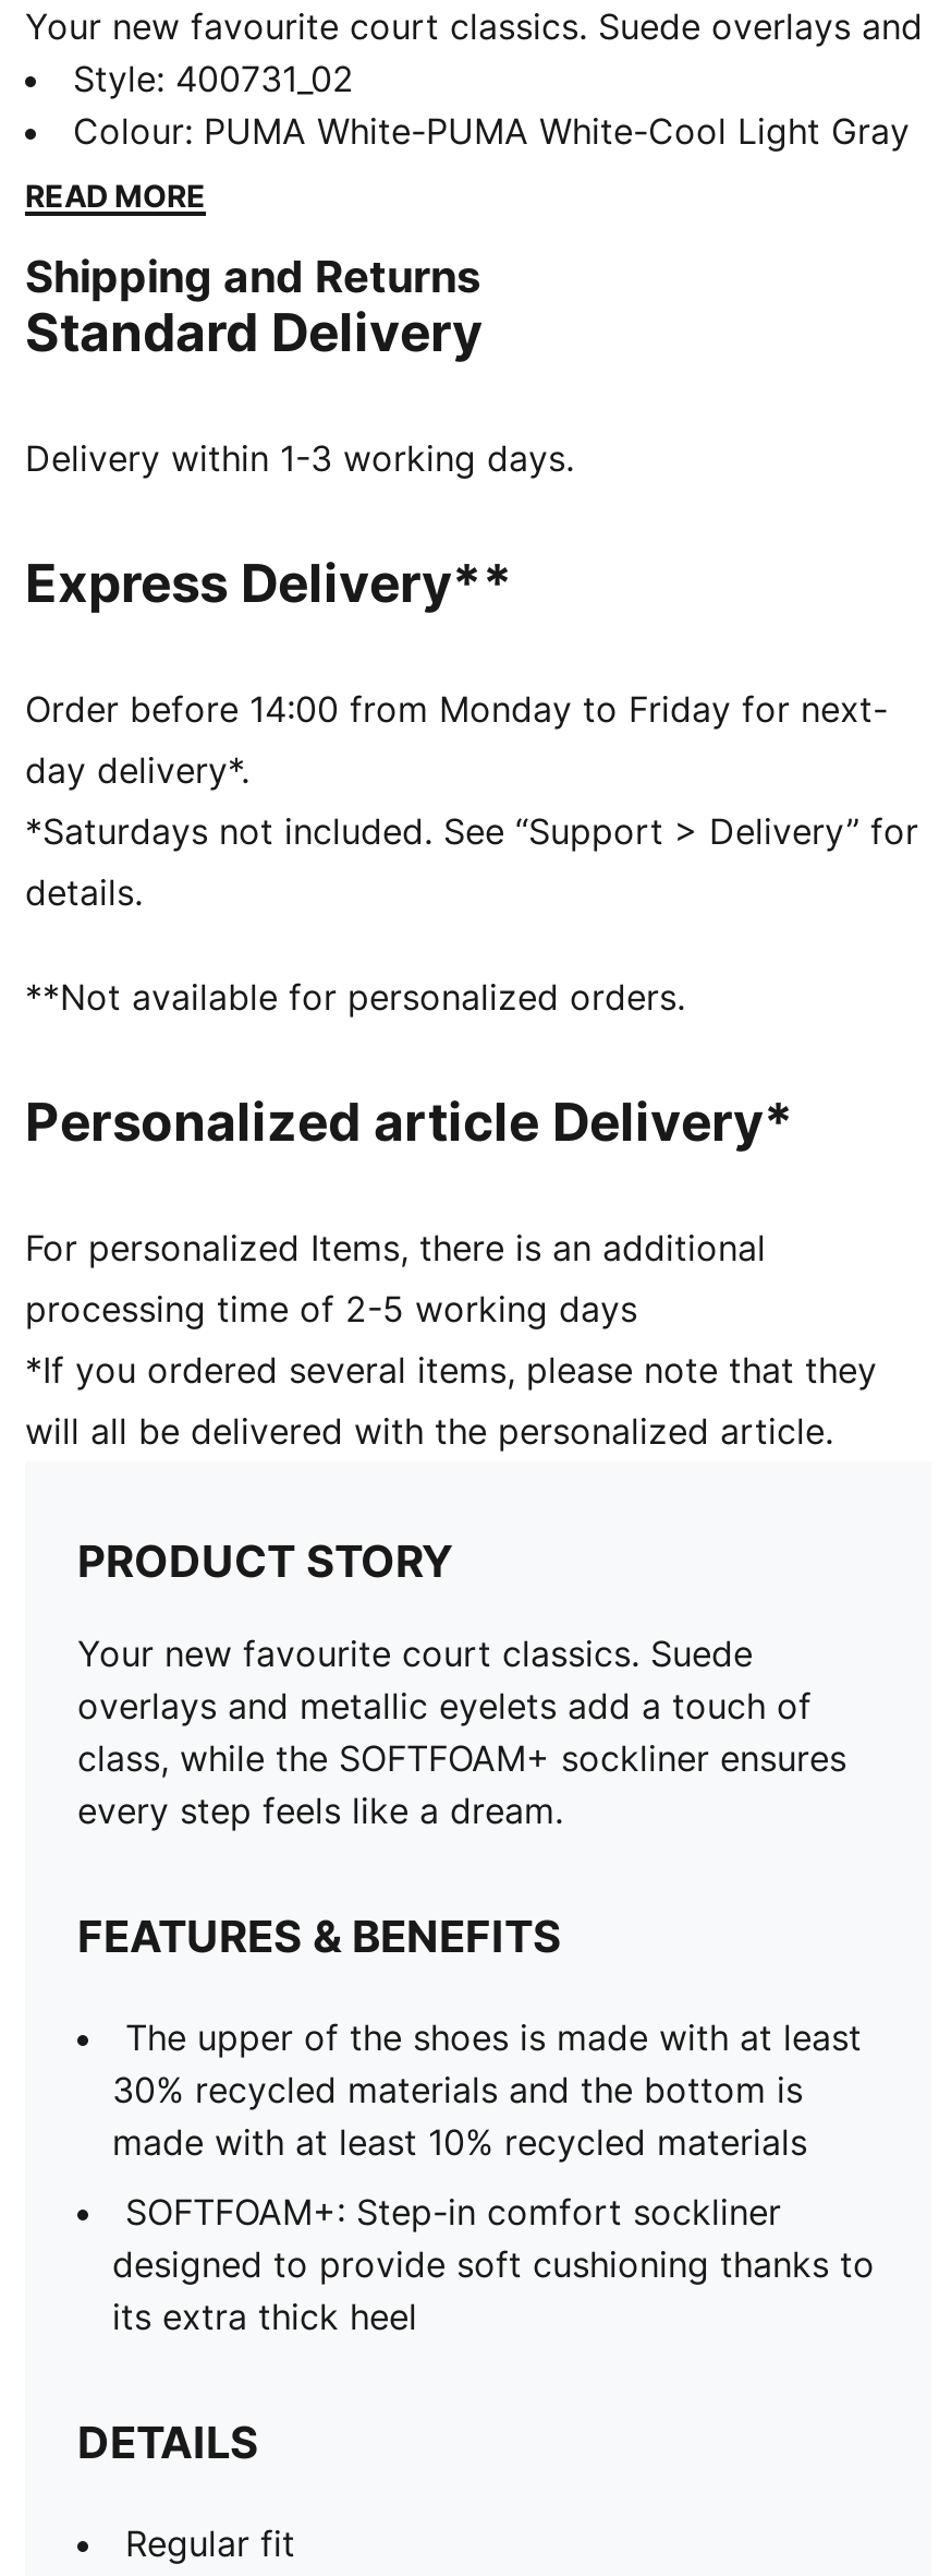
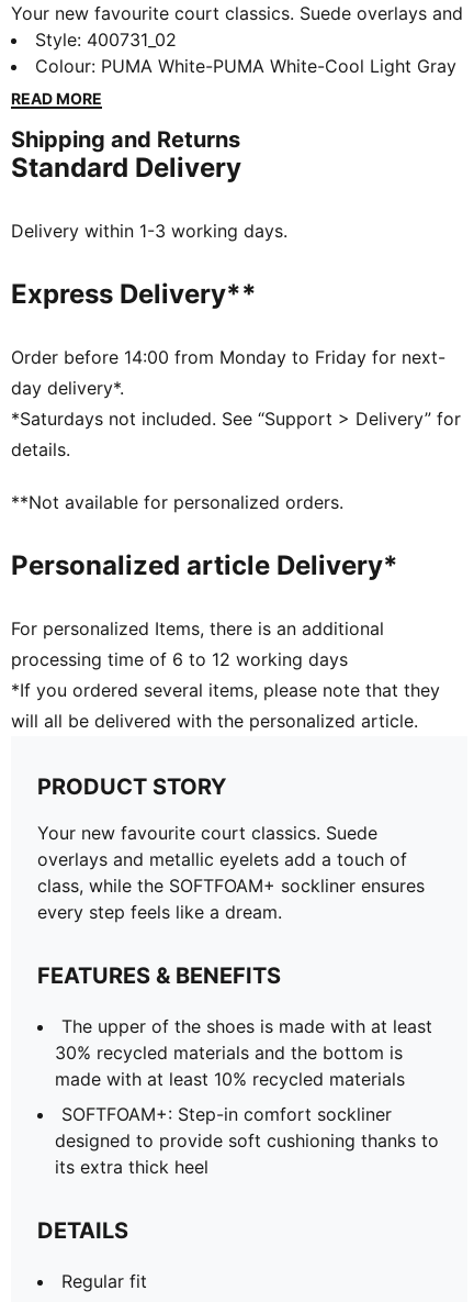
- processing time of 2-5 working days
+ processing time of 6 to 12 working days
